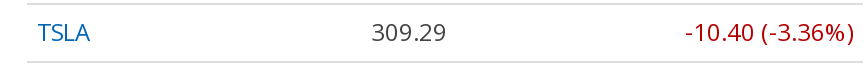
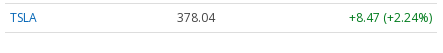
- 309.29
- -10.40 (-3.36%)
+ 378.04
+ +8.47 (+2.24%)
